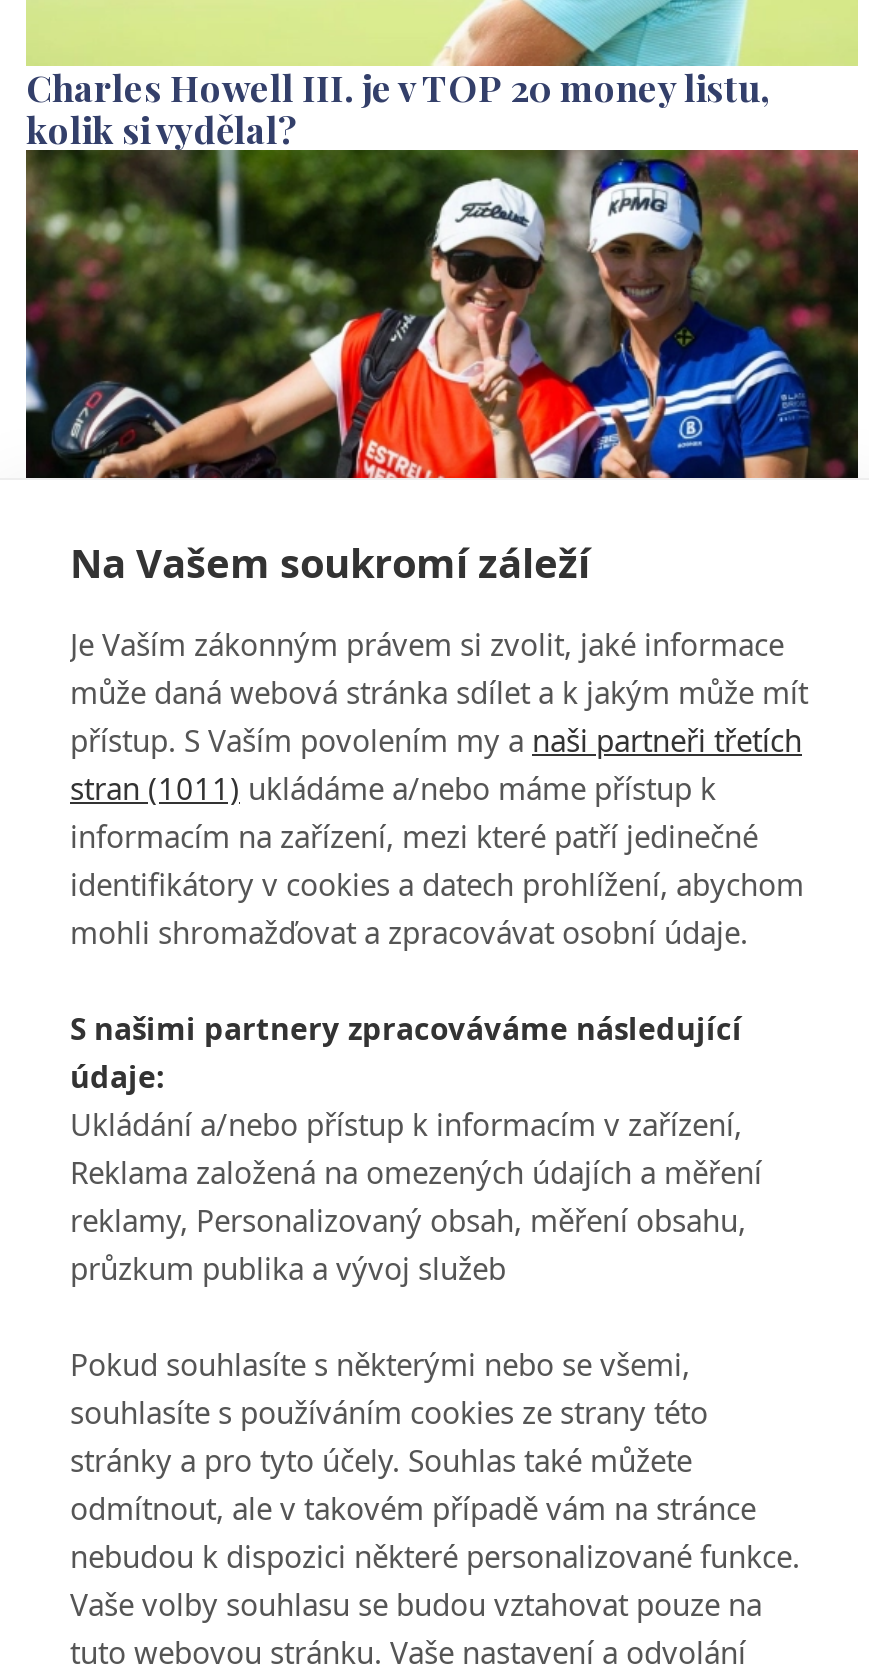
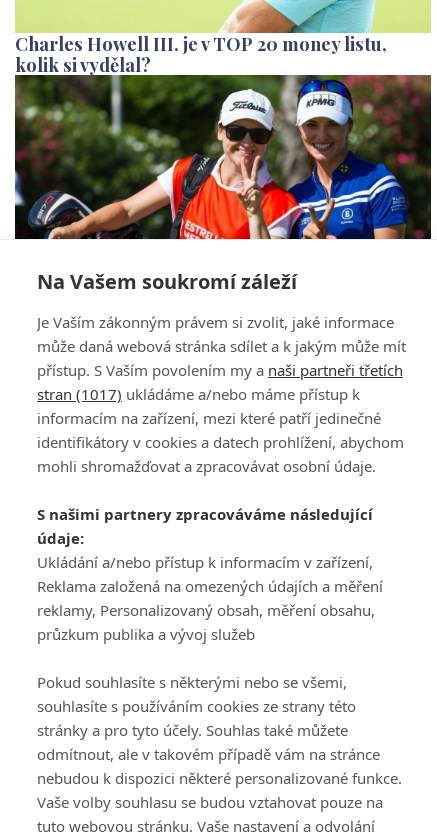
- stran (1011) ukládáme a/nebo máme přístup k
+ stran (1017) ukládáme a/nebo máme přístup k
